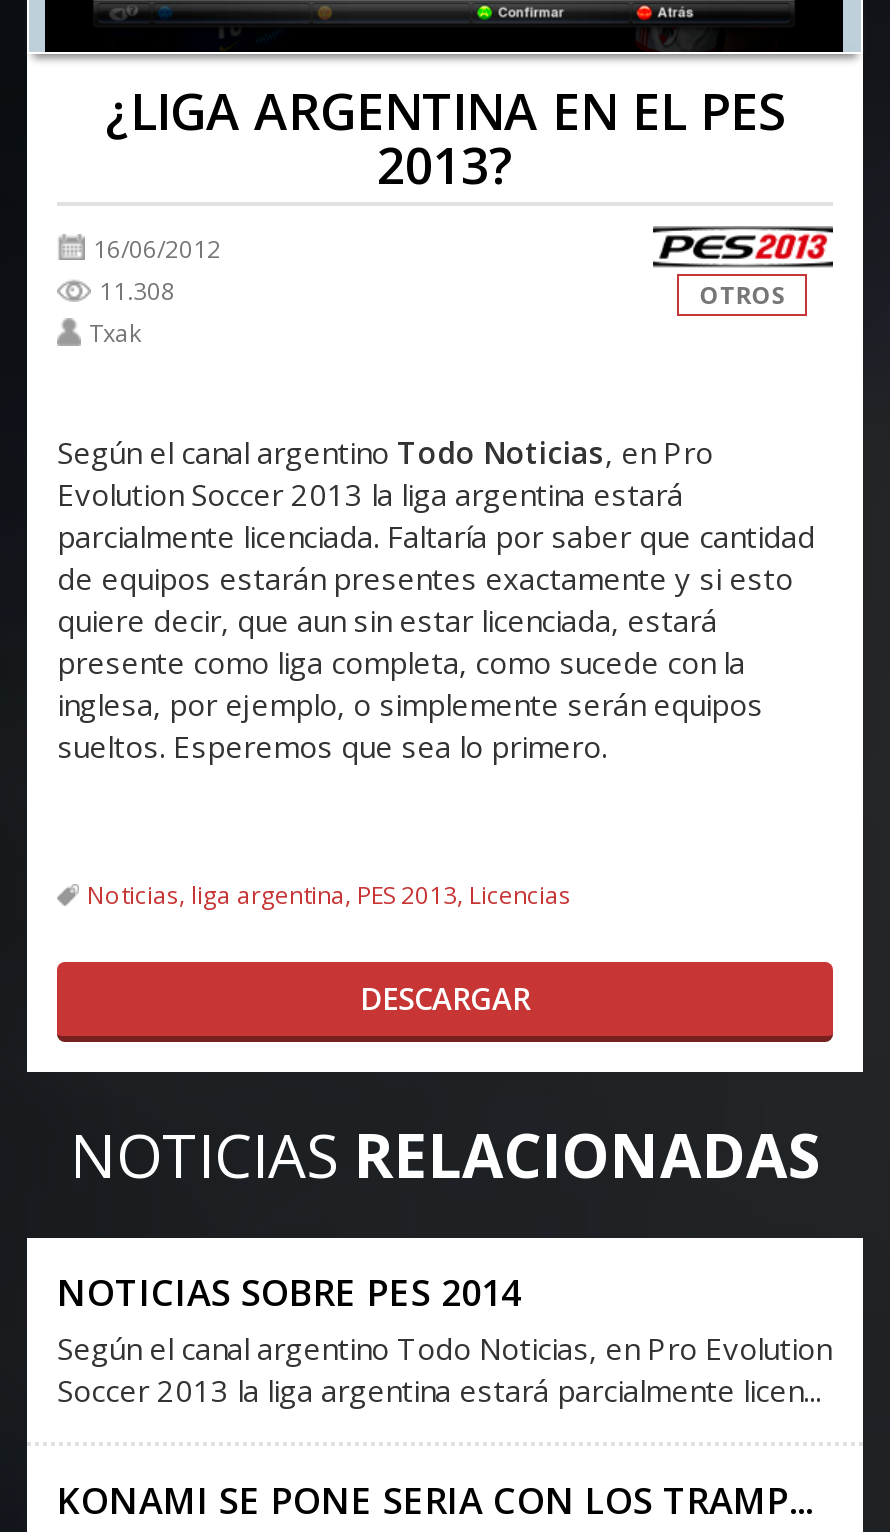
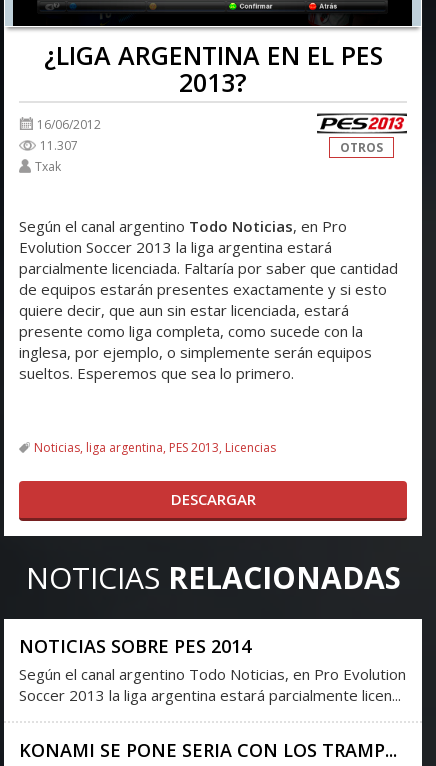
- 11.308
+ 11.307
